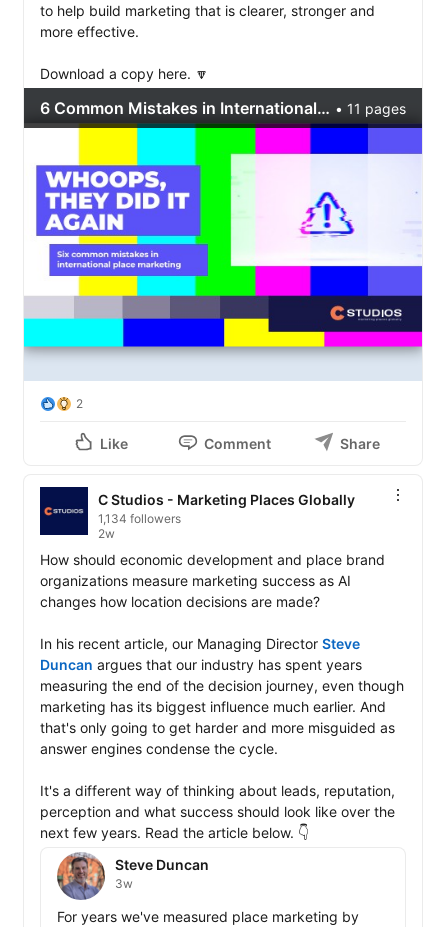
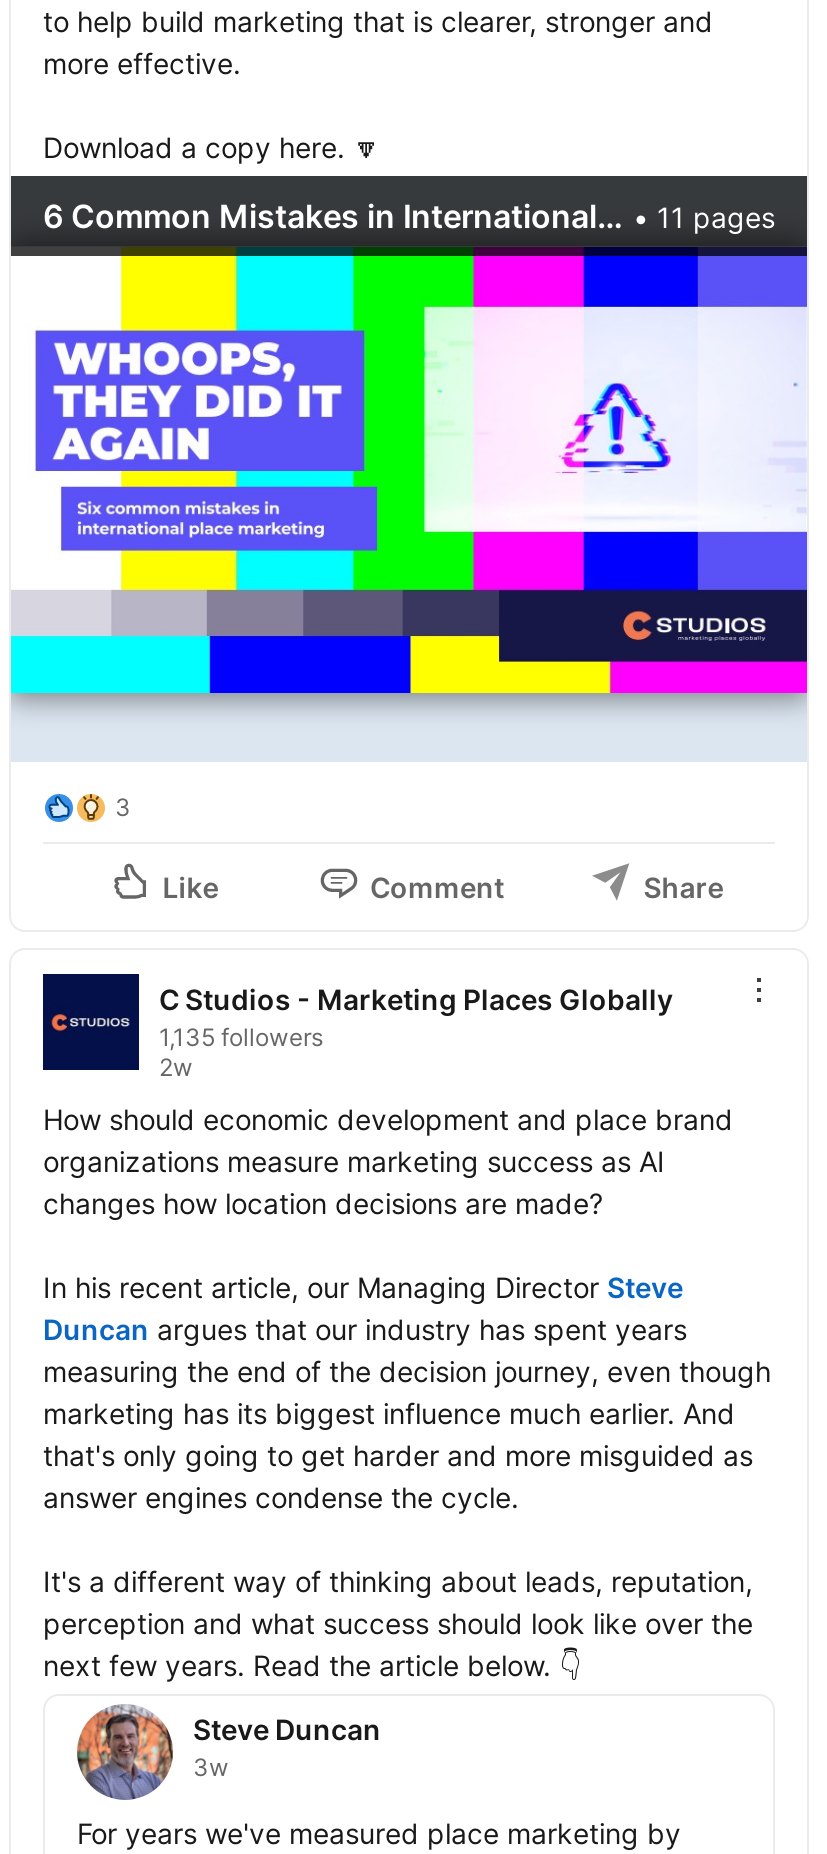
- 2
+ 3

- 1,134 followers
+ 1,135 followers
